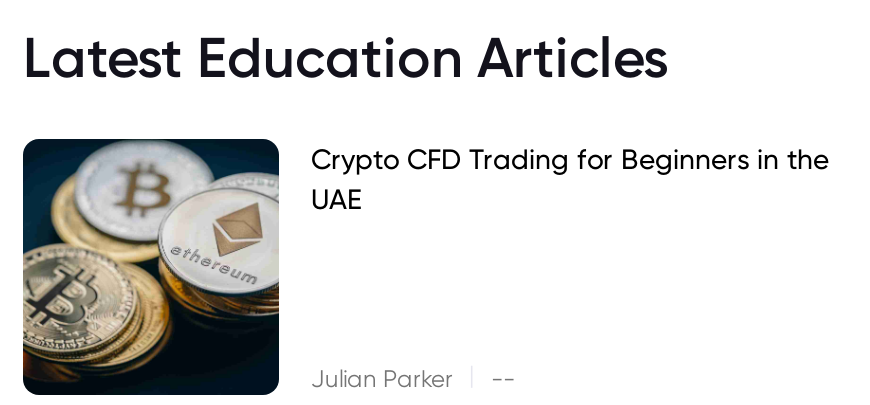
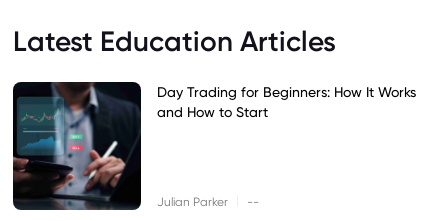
- [image]
- Crypto CFD Trading for Beginners in the
- UAE
+ [image]
+ Day Trading for Beginners: How It Works
+ and How to Start
